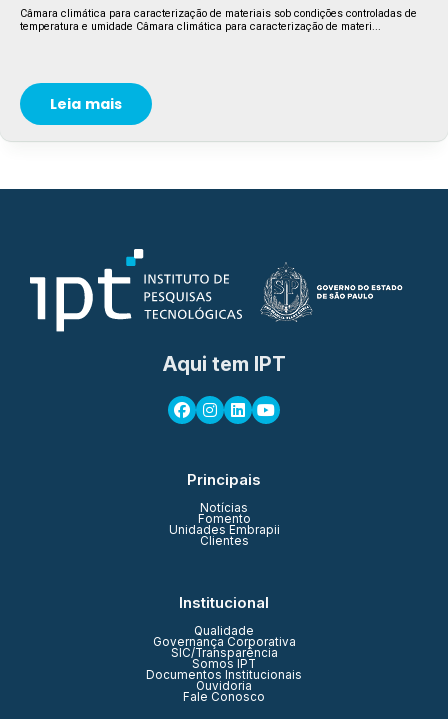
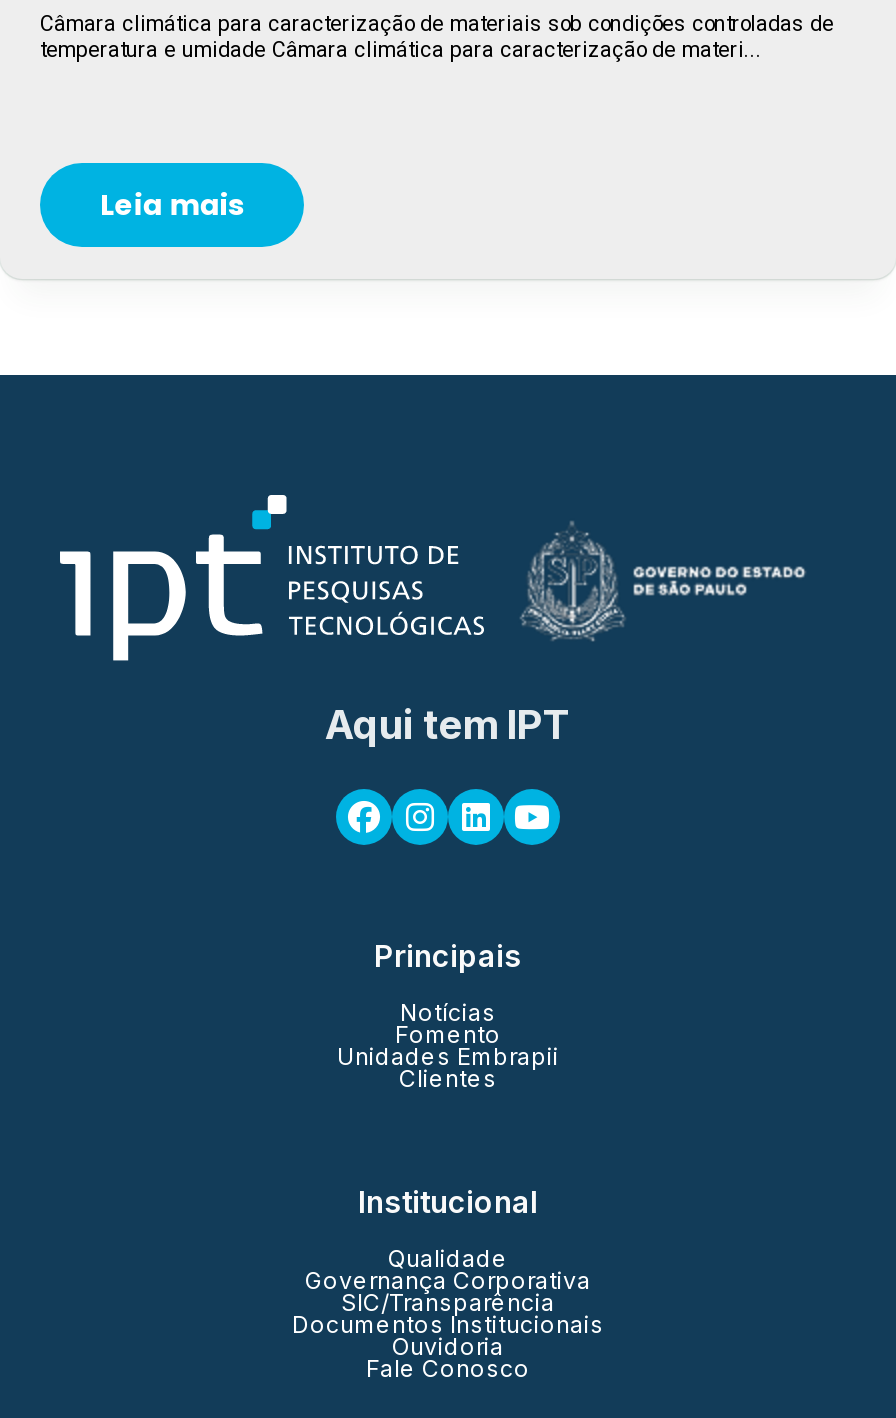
- Somos IPT
